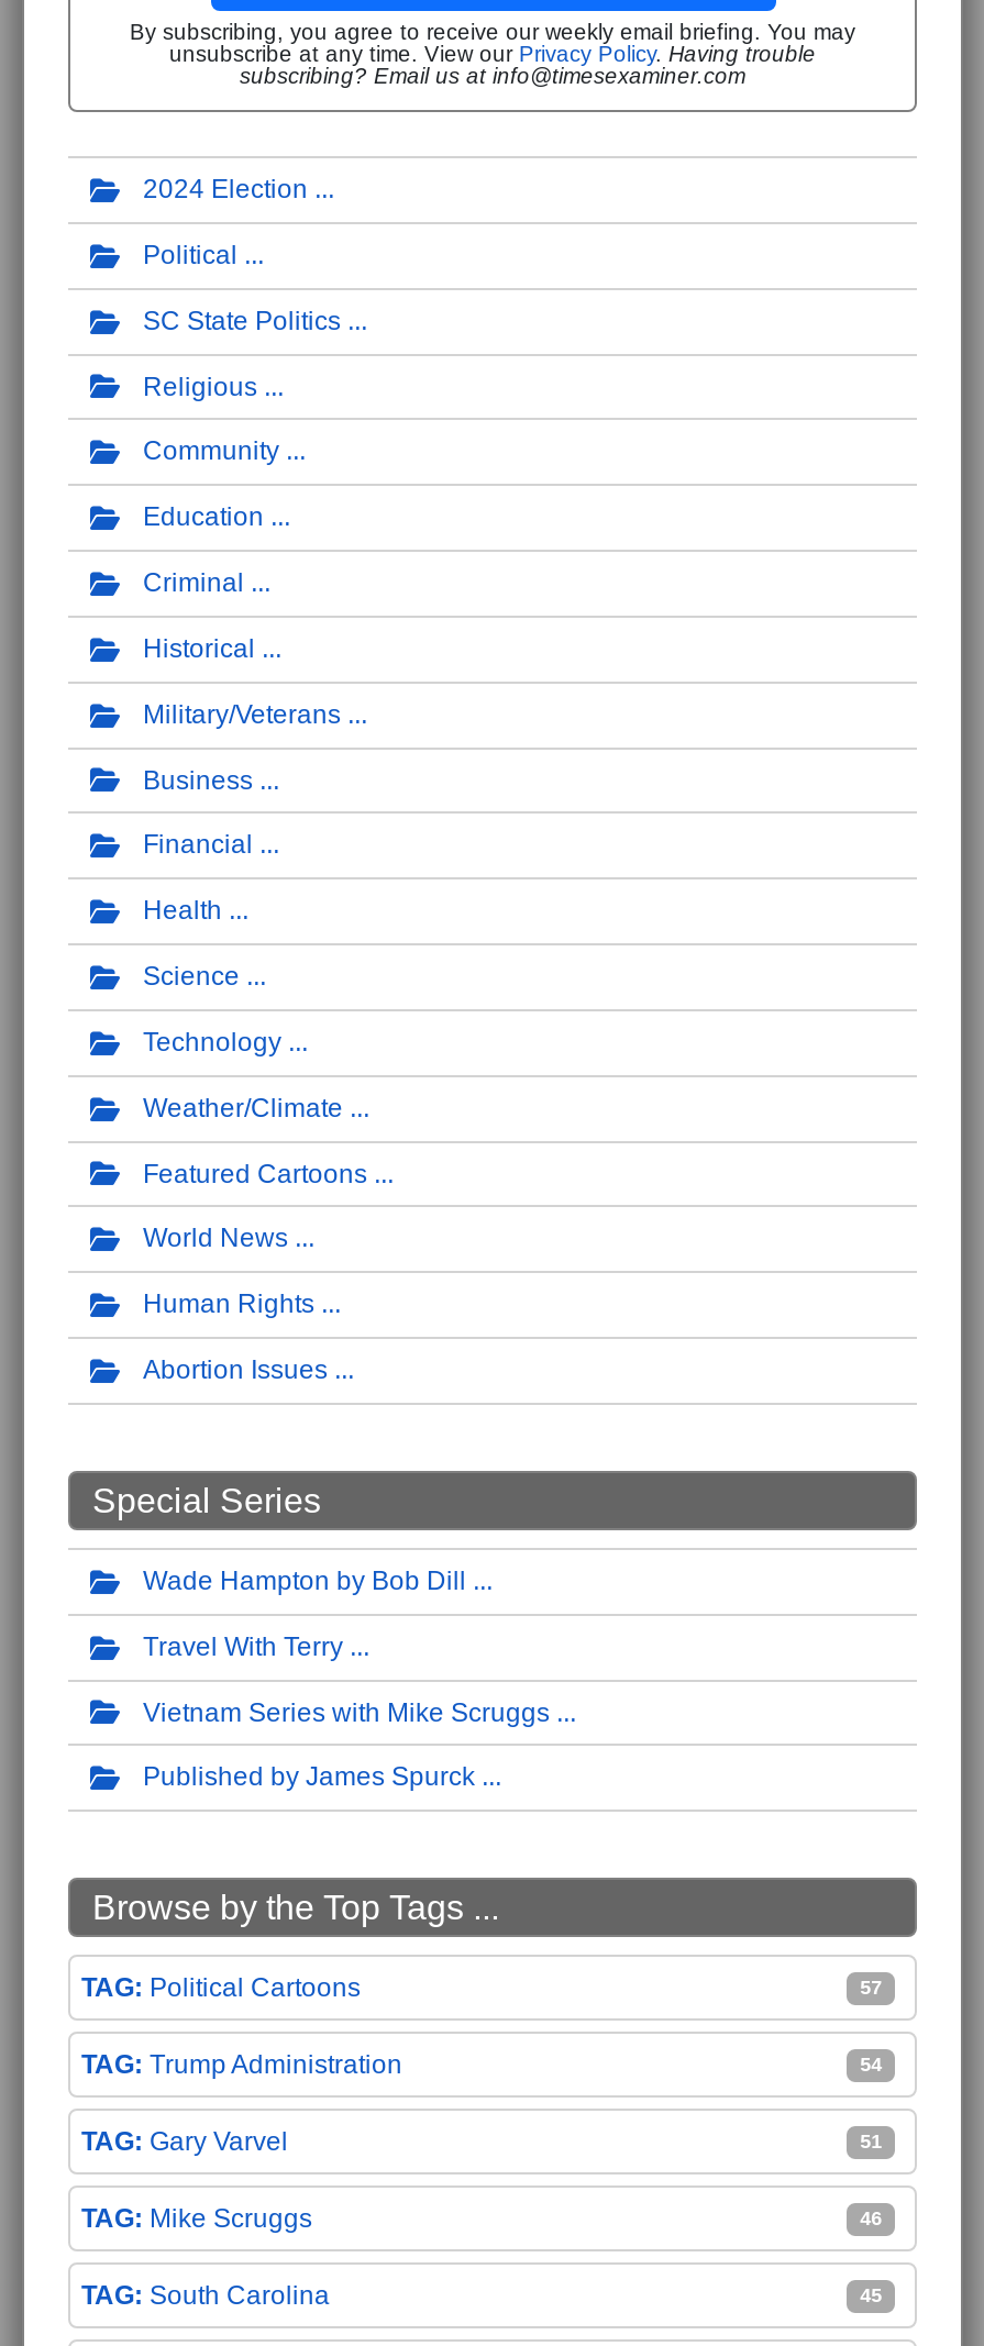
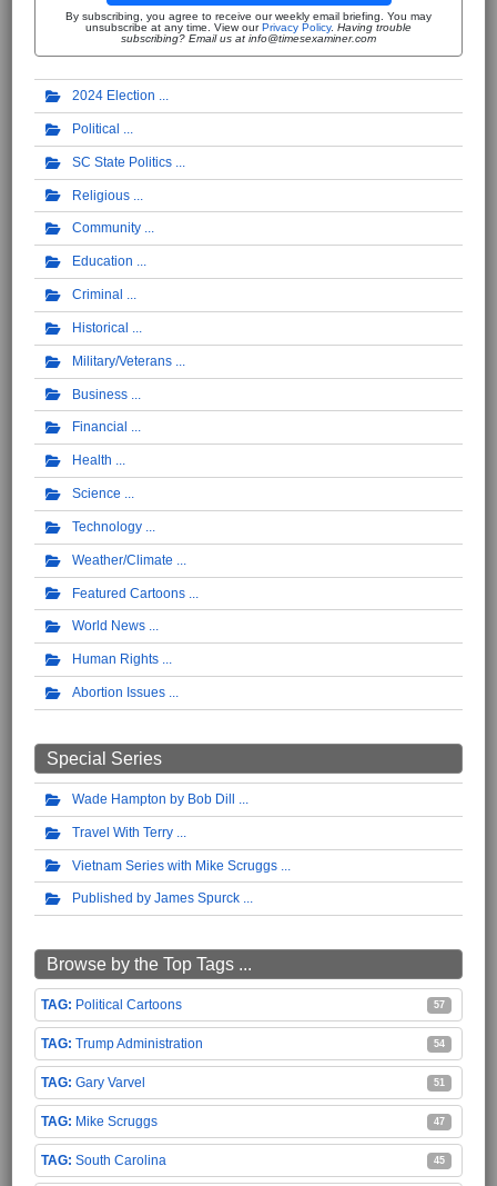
- 46
+ 47
